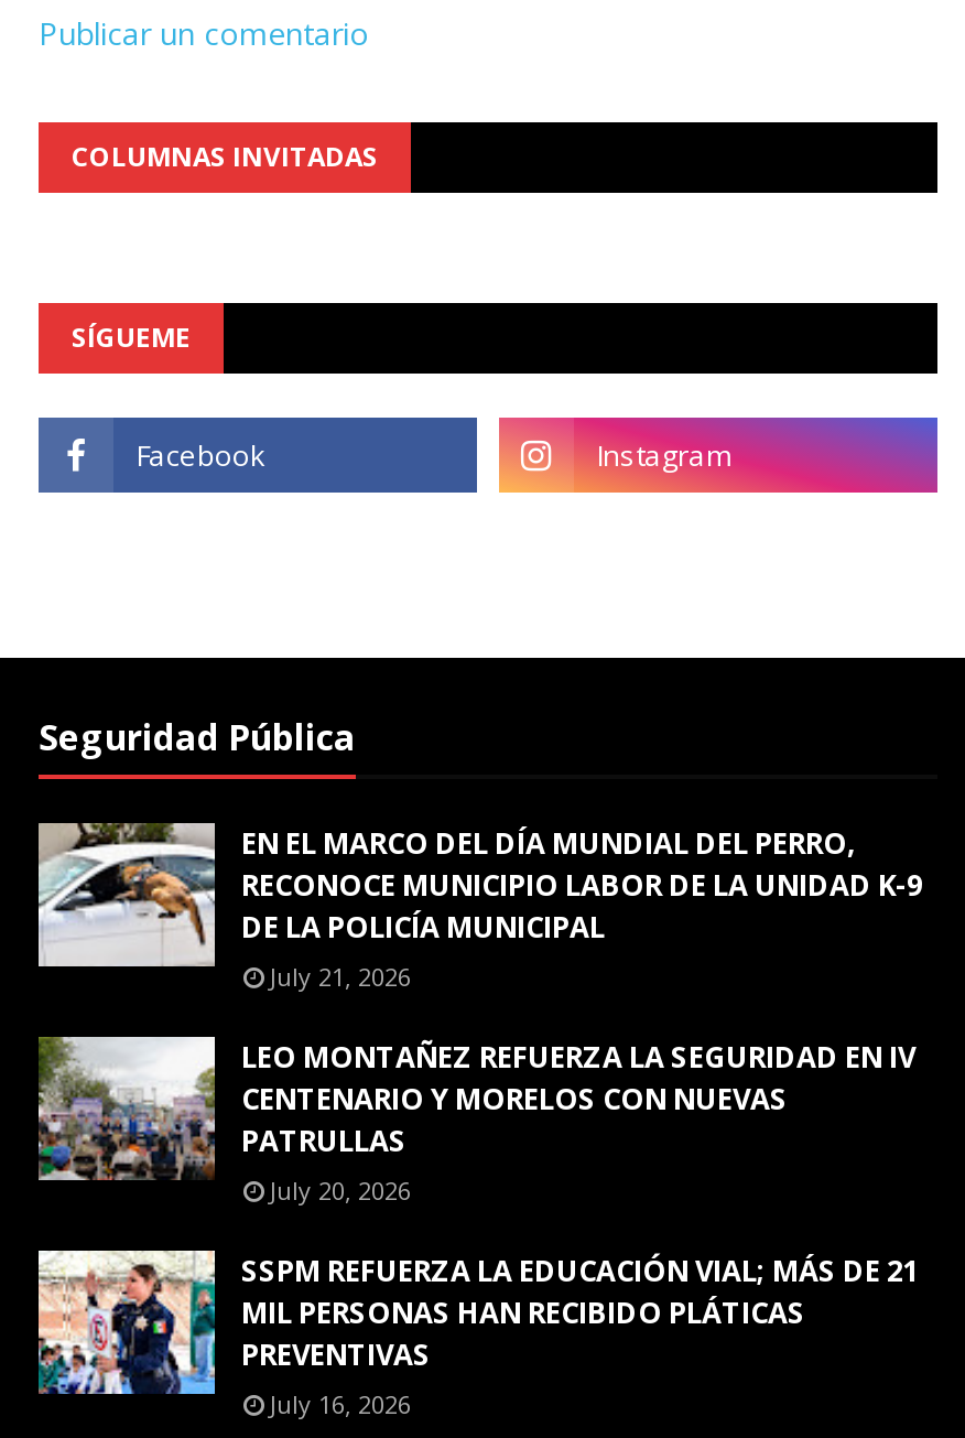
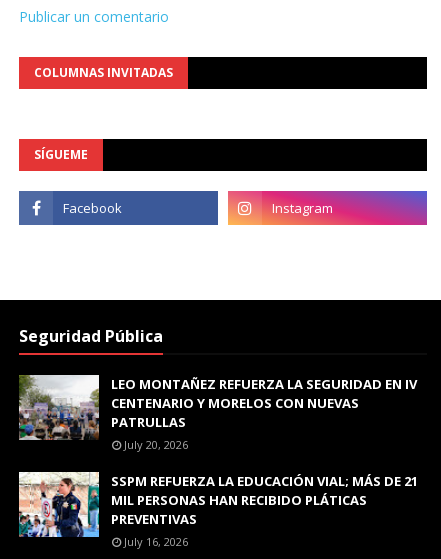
- [image]
- EN EL MARCO DEL DÍA MUNDIAL DEL PERRO,
- RECONOCE MUNICIPIO LABOR DE LA UNIDAD K-9
- DE LA POLICÍA MUNICIPAL
- July 21, 2026
